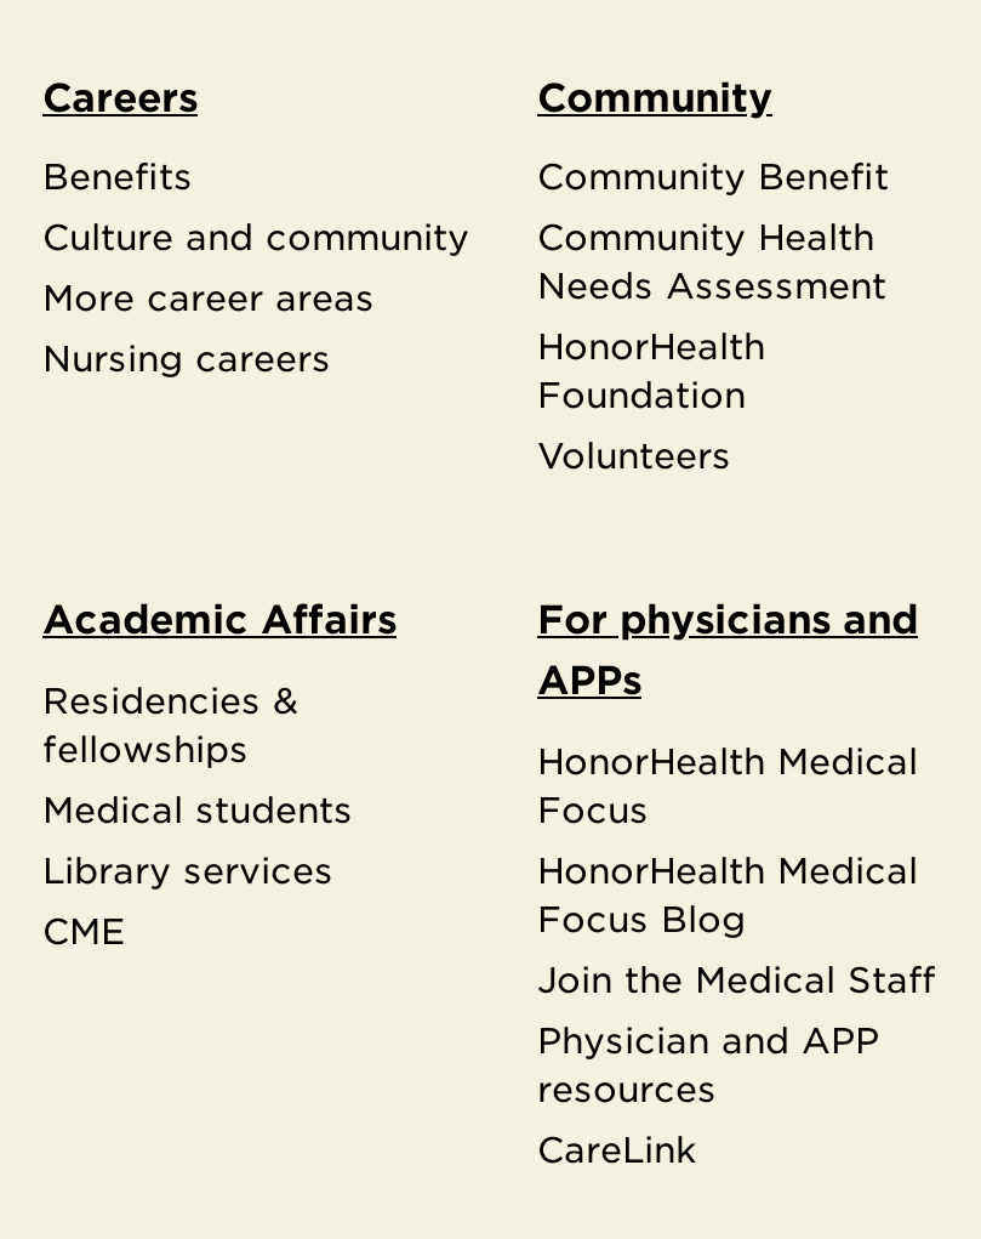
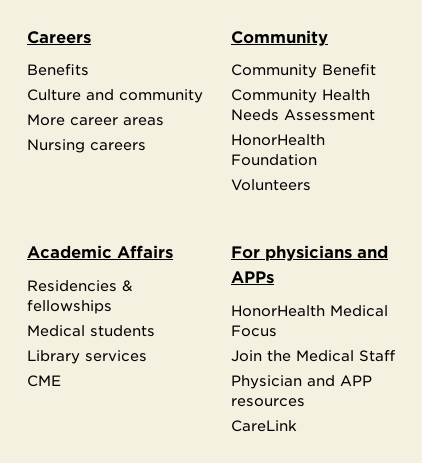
- HonorHealth Medical
- Focus Blog
